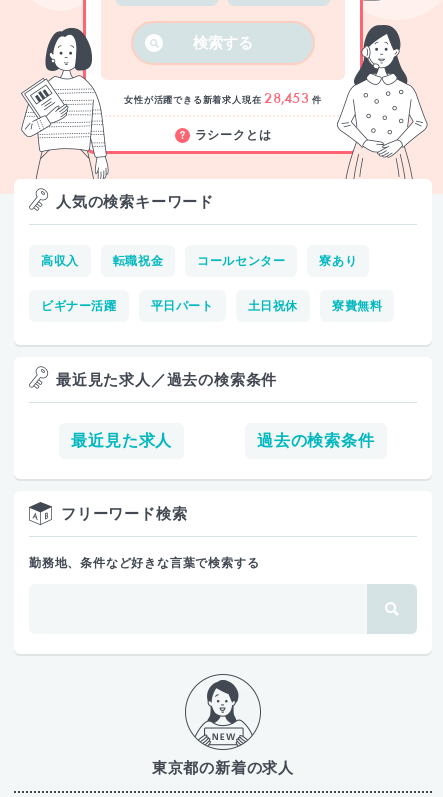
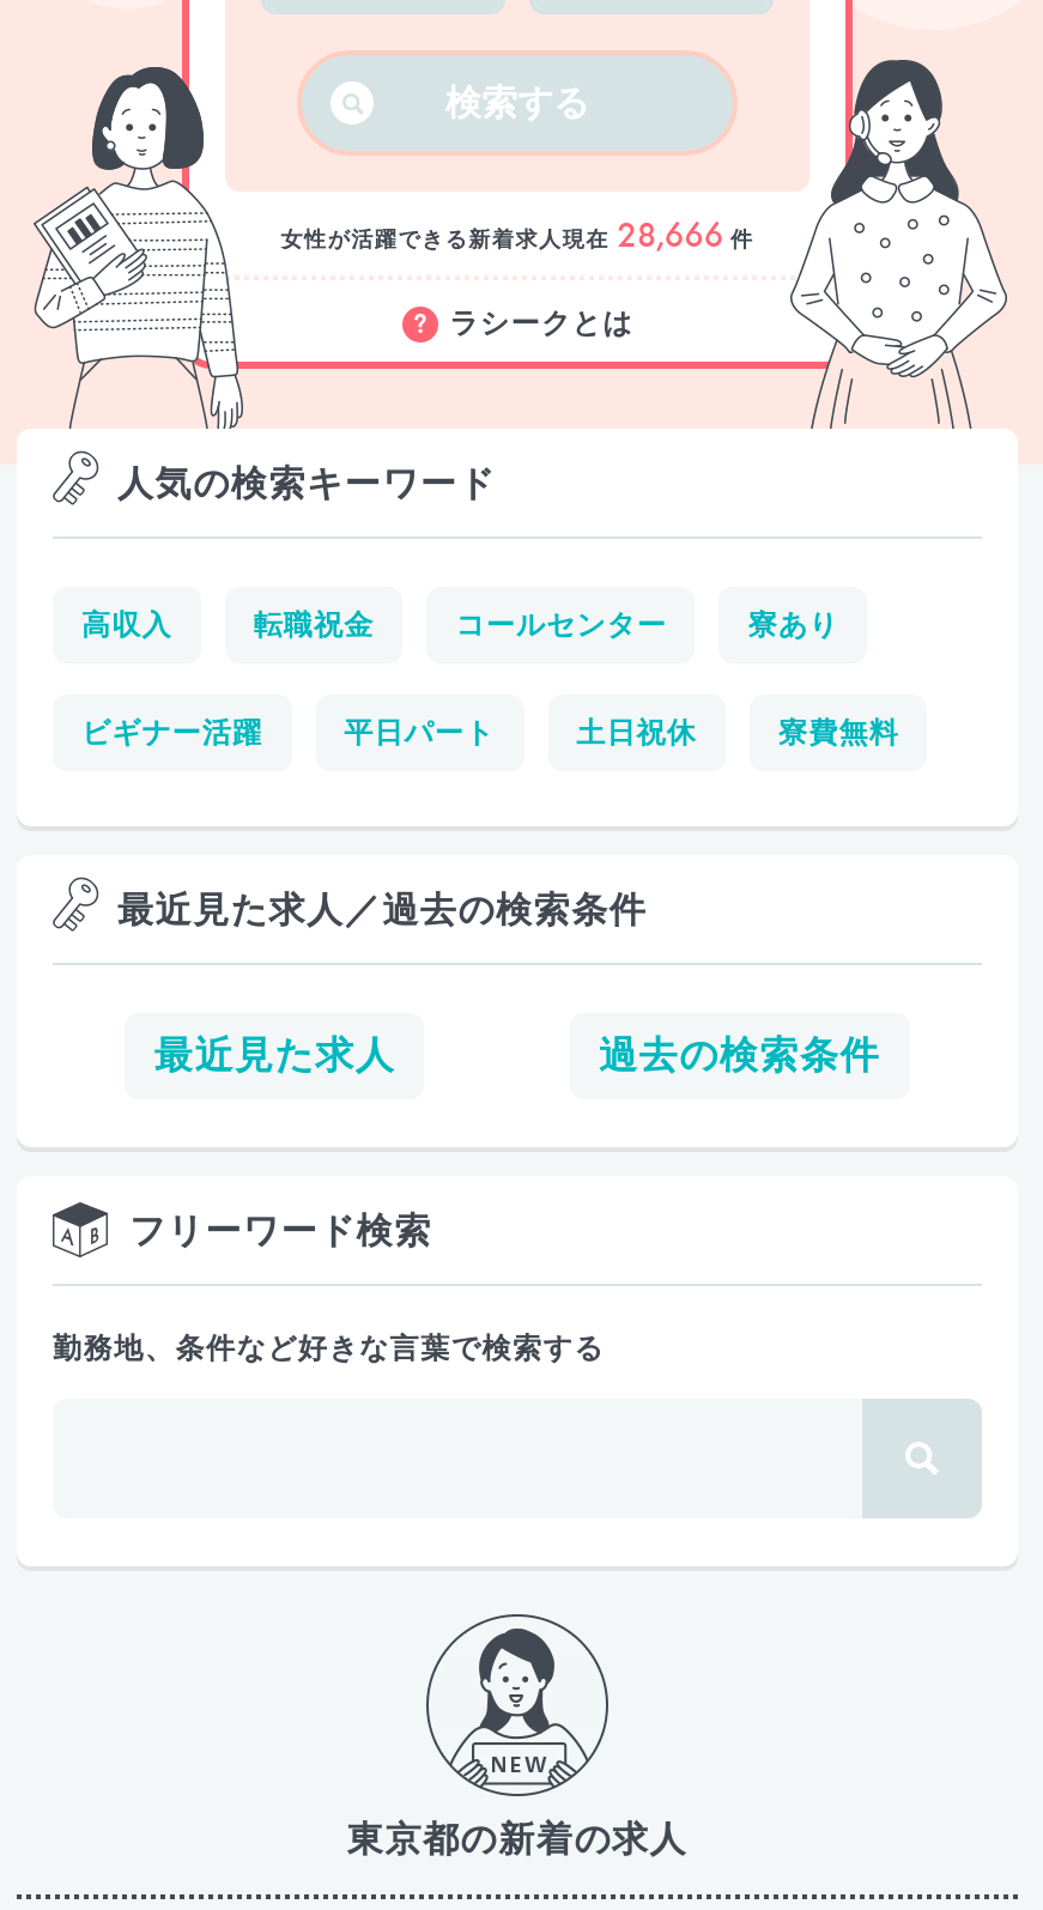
- 女性が活躍できる新着求人現在 28,453 件
+ 女性が活躍できる新着求人現在 28,666 件
